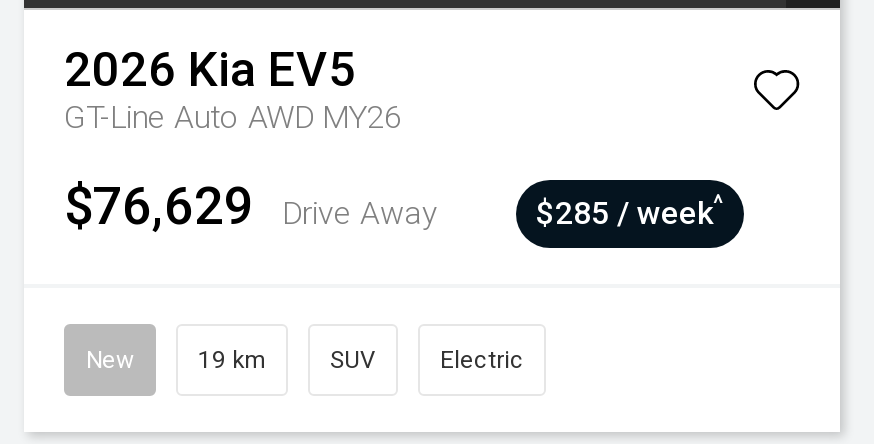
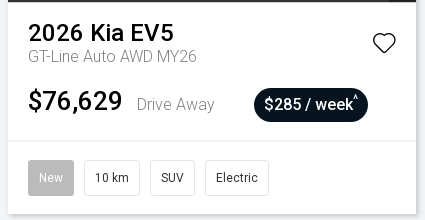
- 19 km
+ 10 km
